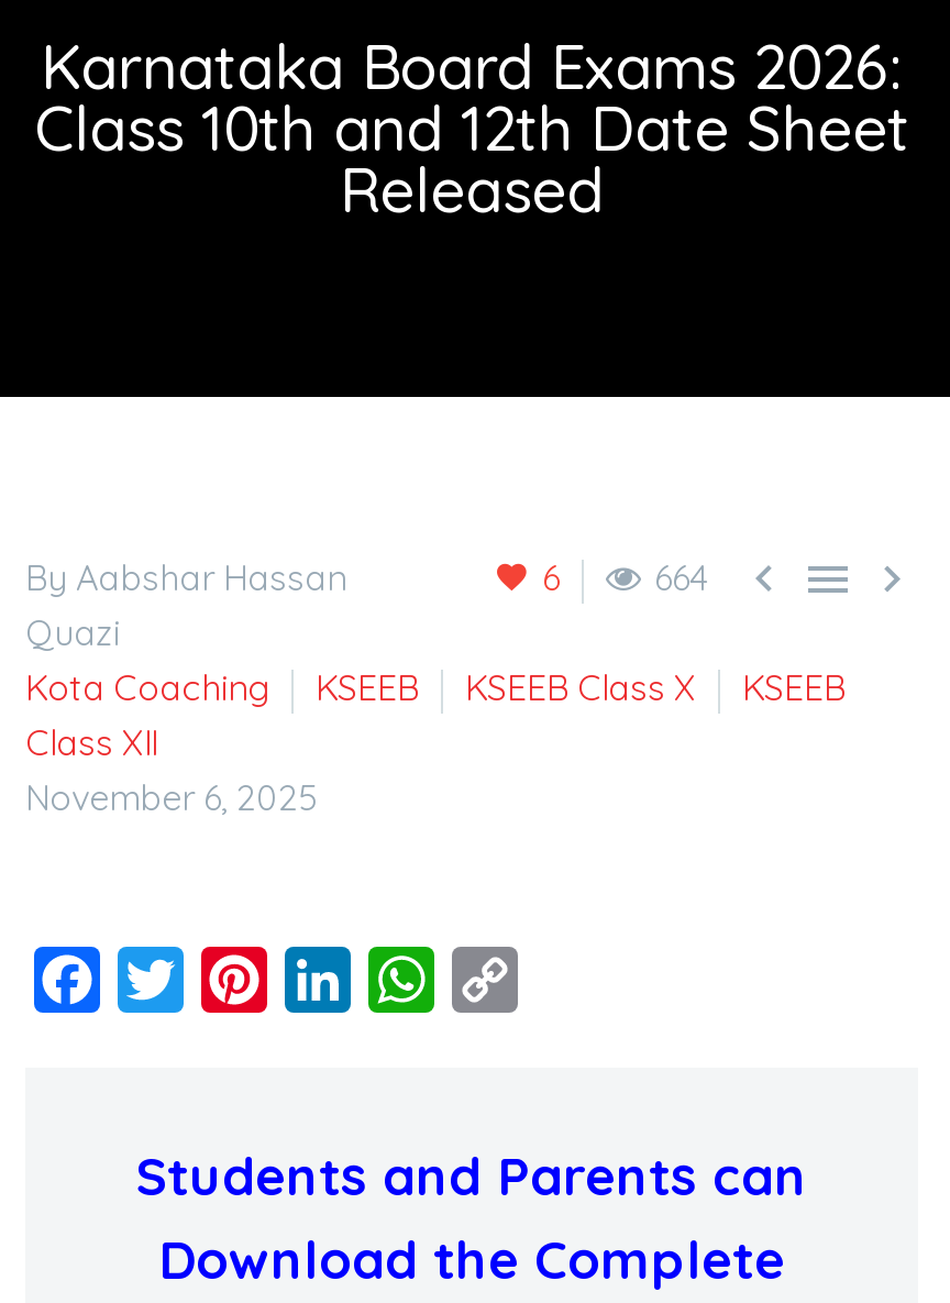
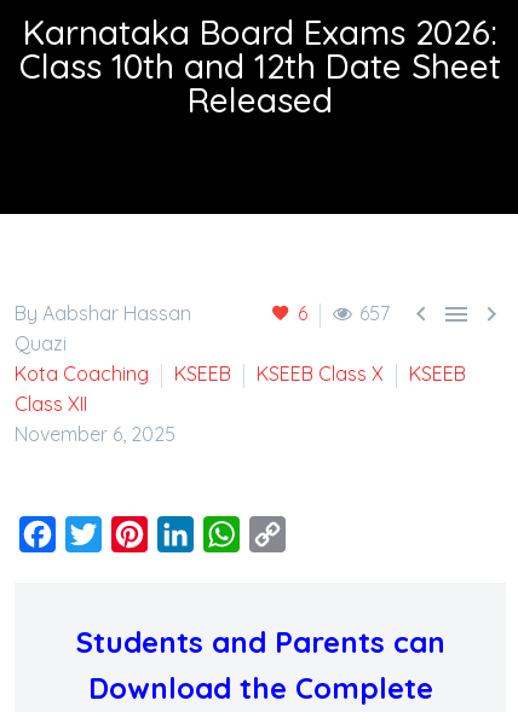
- 664
+ 657
